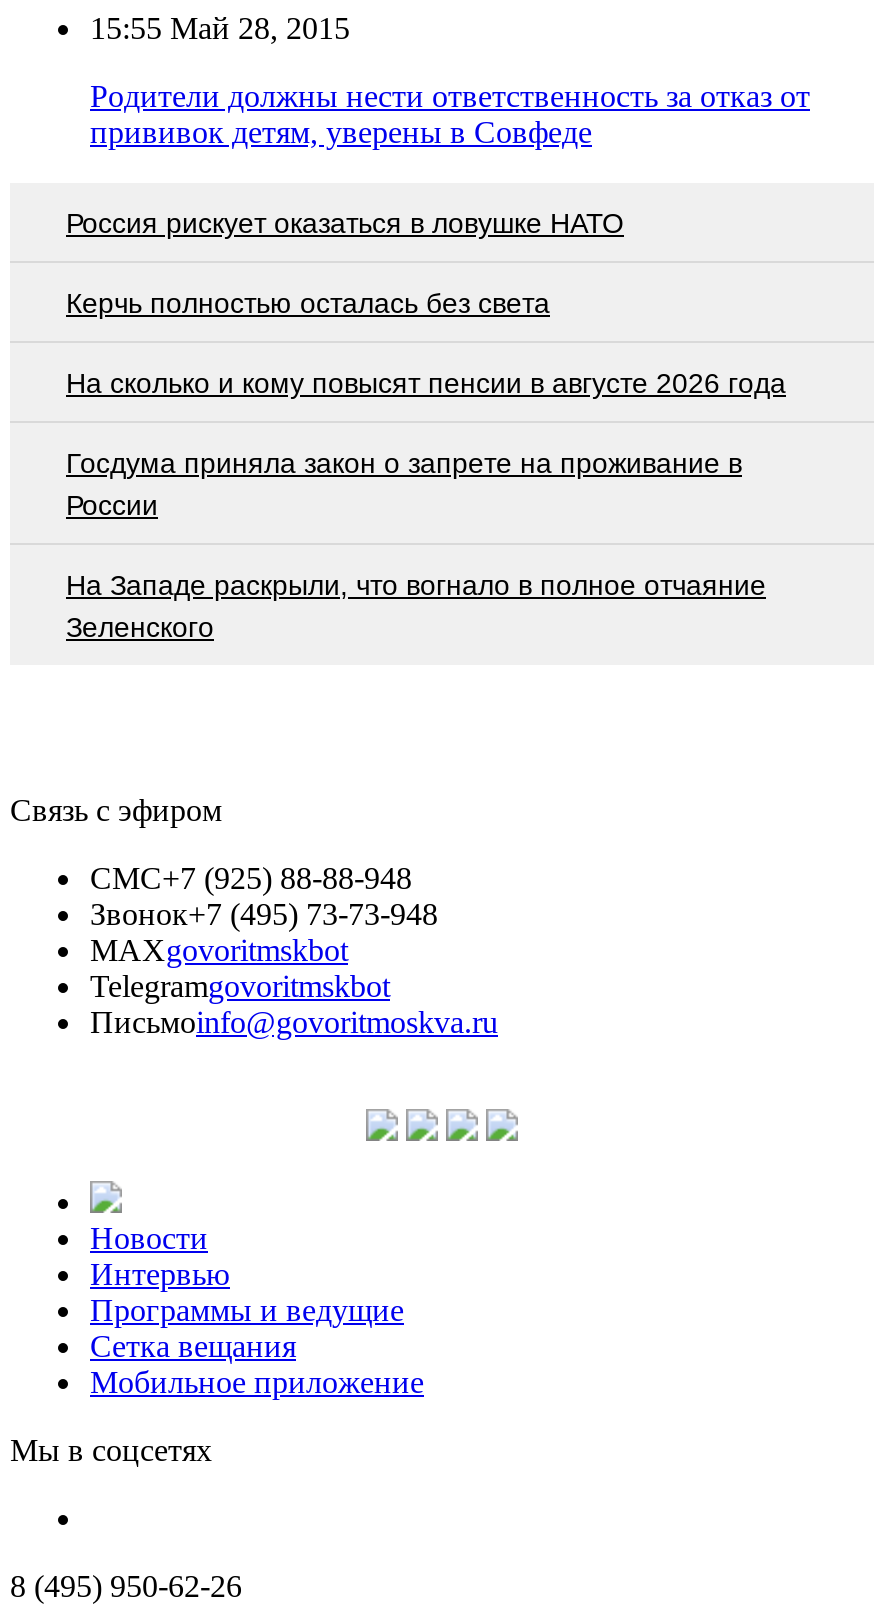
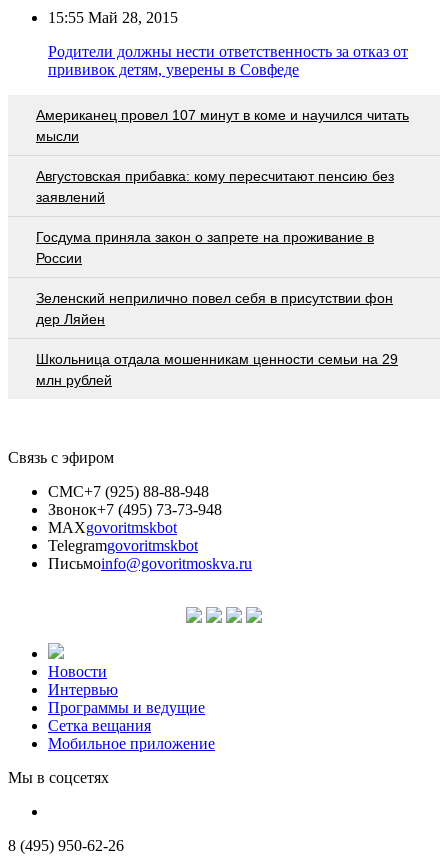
- Россия рискует оказаться в ловушке НАТО
- Керчь полностью осталась без света
- На сколько и кому повысят пенсии в августе 2026 года
+ Американец провел 107 минут в коме и научился читать
+ мысли
+ Августовская прибавка: кому пересчитают пенсию без
+ заявлений

- На Западе раскрыли, что вогнало в полное отчаяние
- Зеленского
+ Зеленский неприлично повел cебя в присутствии фон
+ дер Ляйен
+ Школьница отдала мошенникам ценности семьи на 29
+ млн рублей
